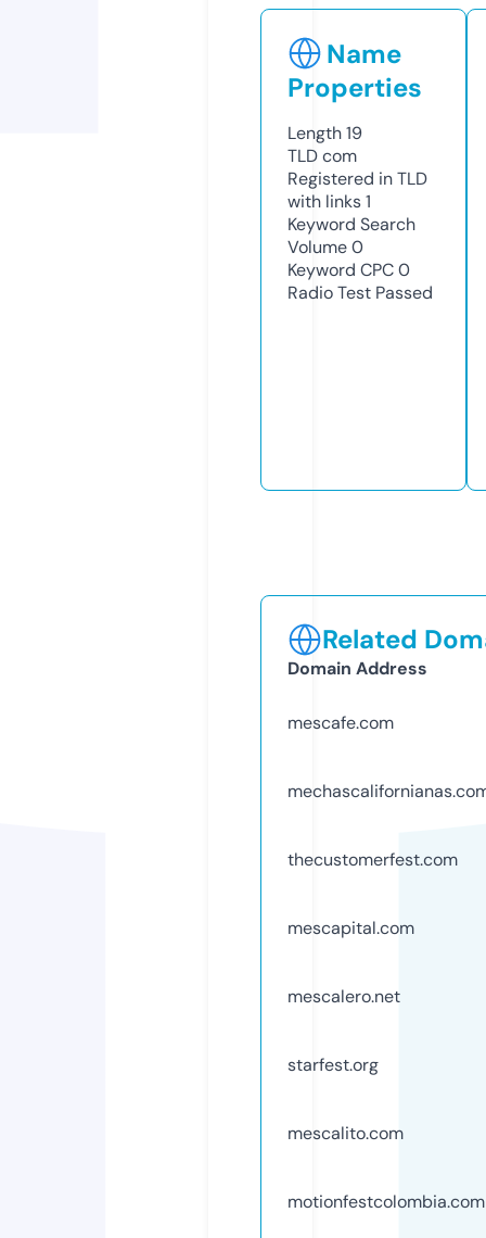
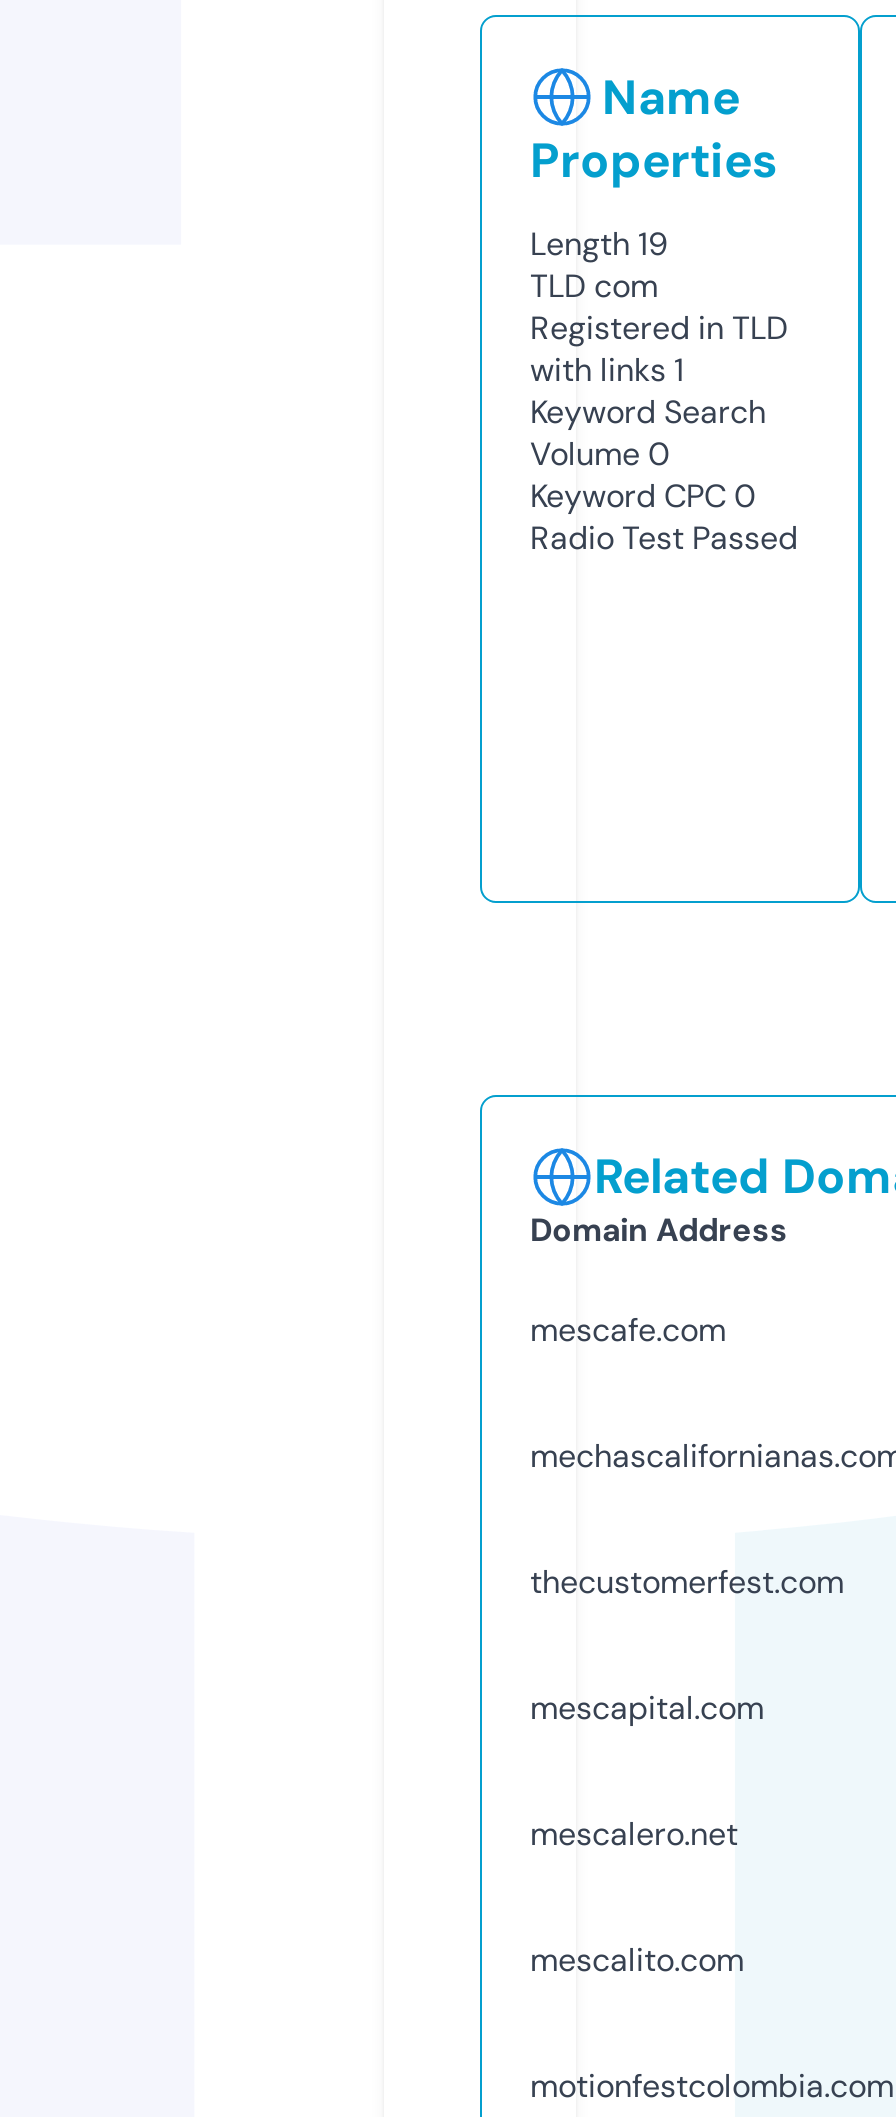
- starfest.org
